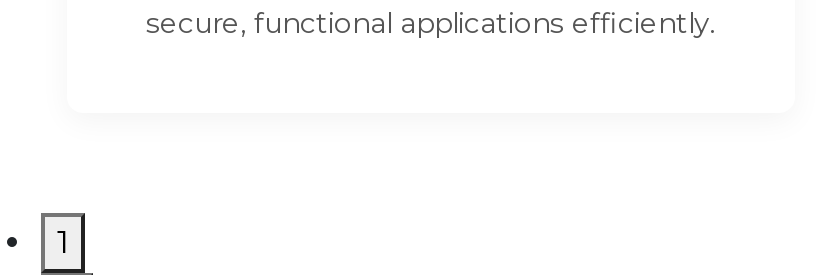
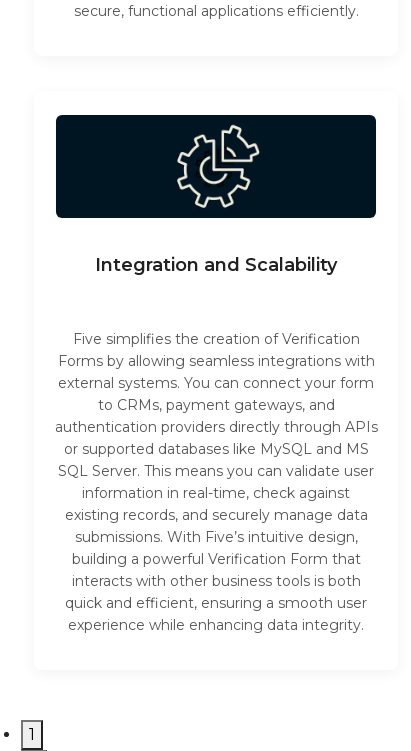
+ [image]
+ Integration and Scalability
+ Five simplifies the creation of Verification
+ Forms by allowing seamless integrations with
+ external systems. You can connect your form
+ to CRMs, payment gateways, and
+ authentication providers directly through APIs
+ or supported databases like MySQL and MS
+ SQL Server. This means you can validate user
+ information in real-time, check against
+ existing records, and securely manage data
+ submissions. With Five’s intuitive design,
+ building a powerful Verification Form that
+ interacts with other business tools is both
+ quick and efficient, ensuring a smooth user
+ experience while enhancing data integrity.
